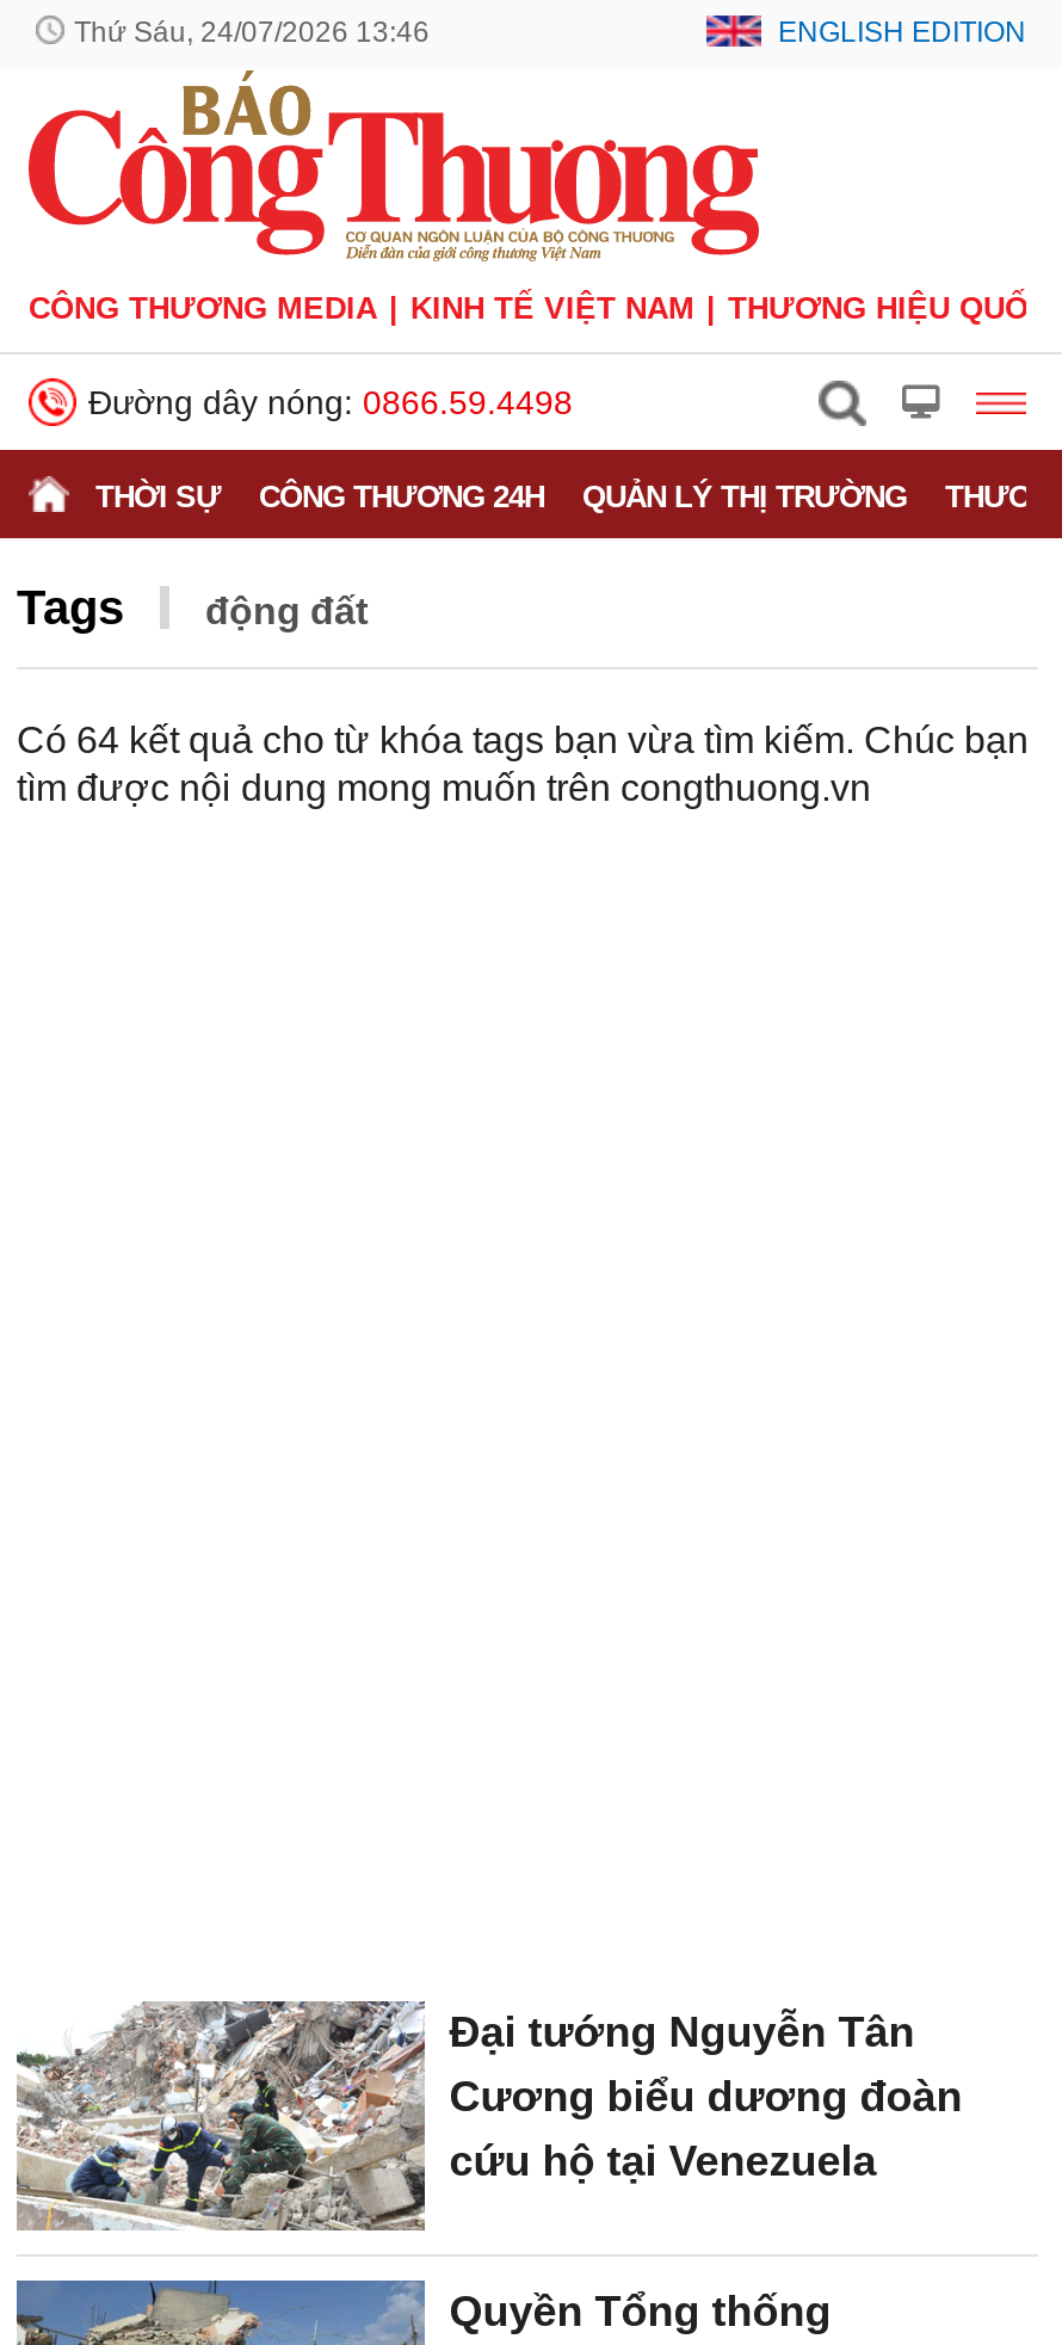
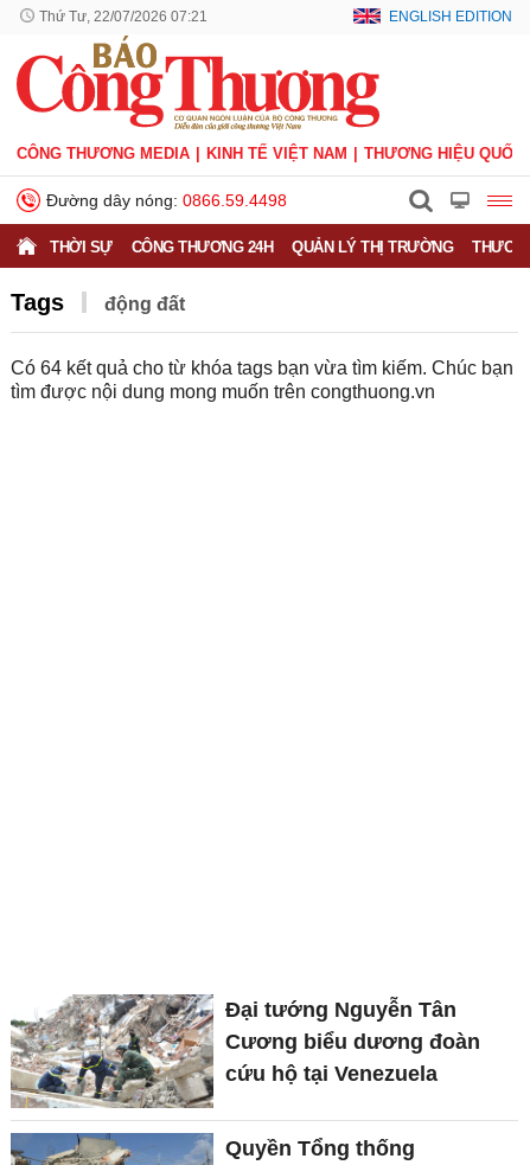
- Thứ Sáu, 24/07/2026 13:46
+ Thứ Tư, 22/07/2026 07:21
